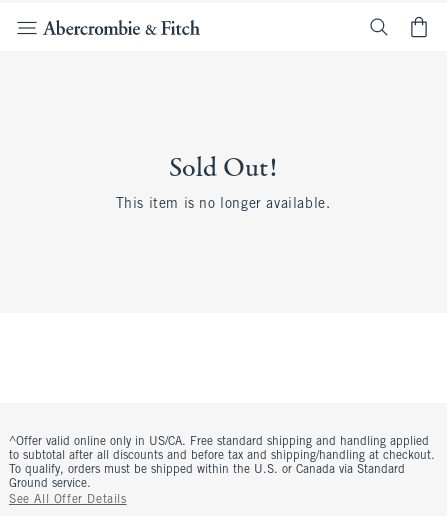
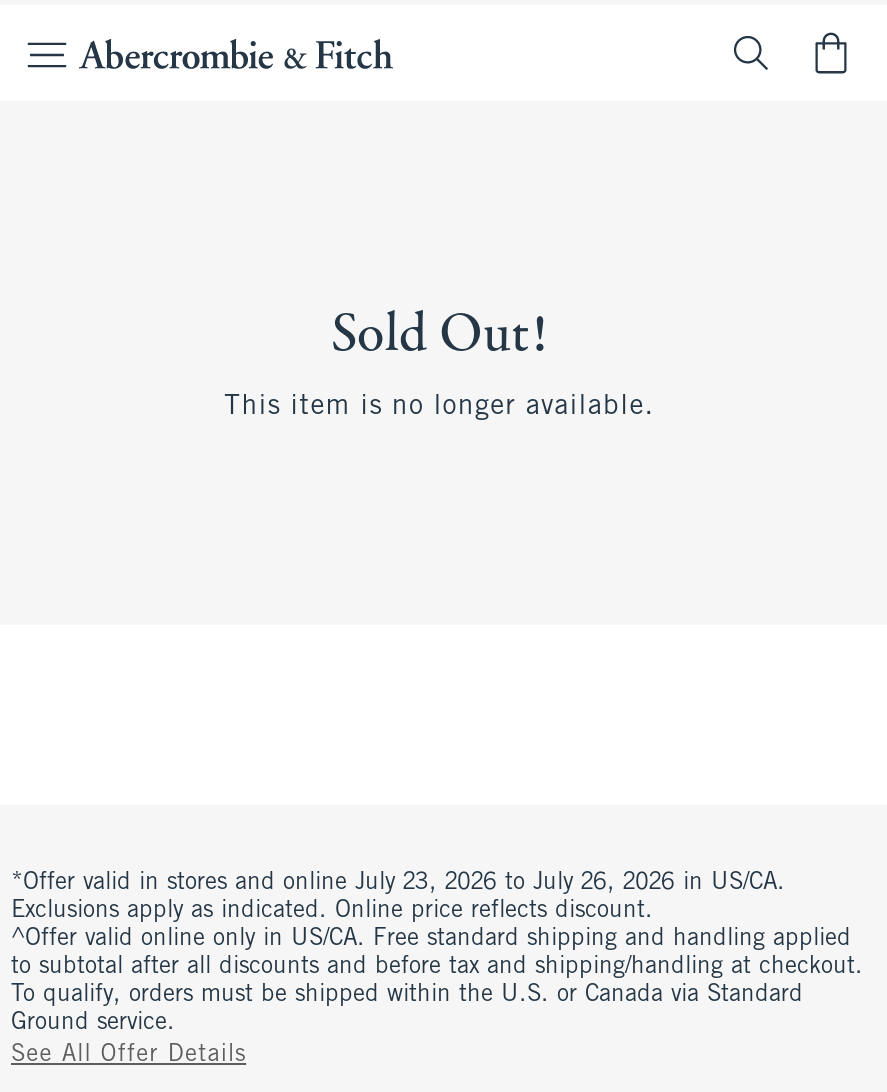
+ *Offer valid in stores and online July 23, 2026 to July 26, 2026 in US/CA.
+ Exclusions apply as indicated. Online price reflects discount.
